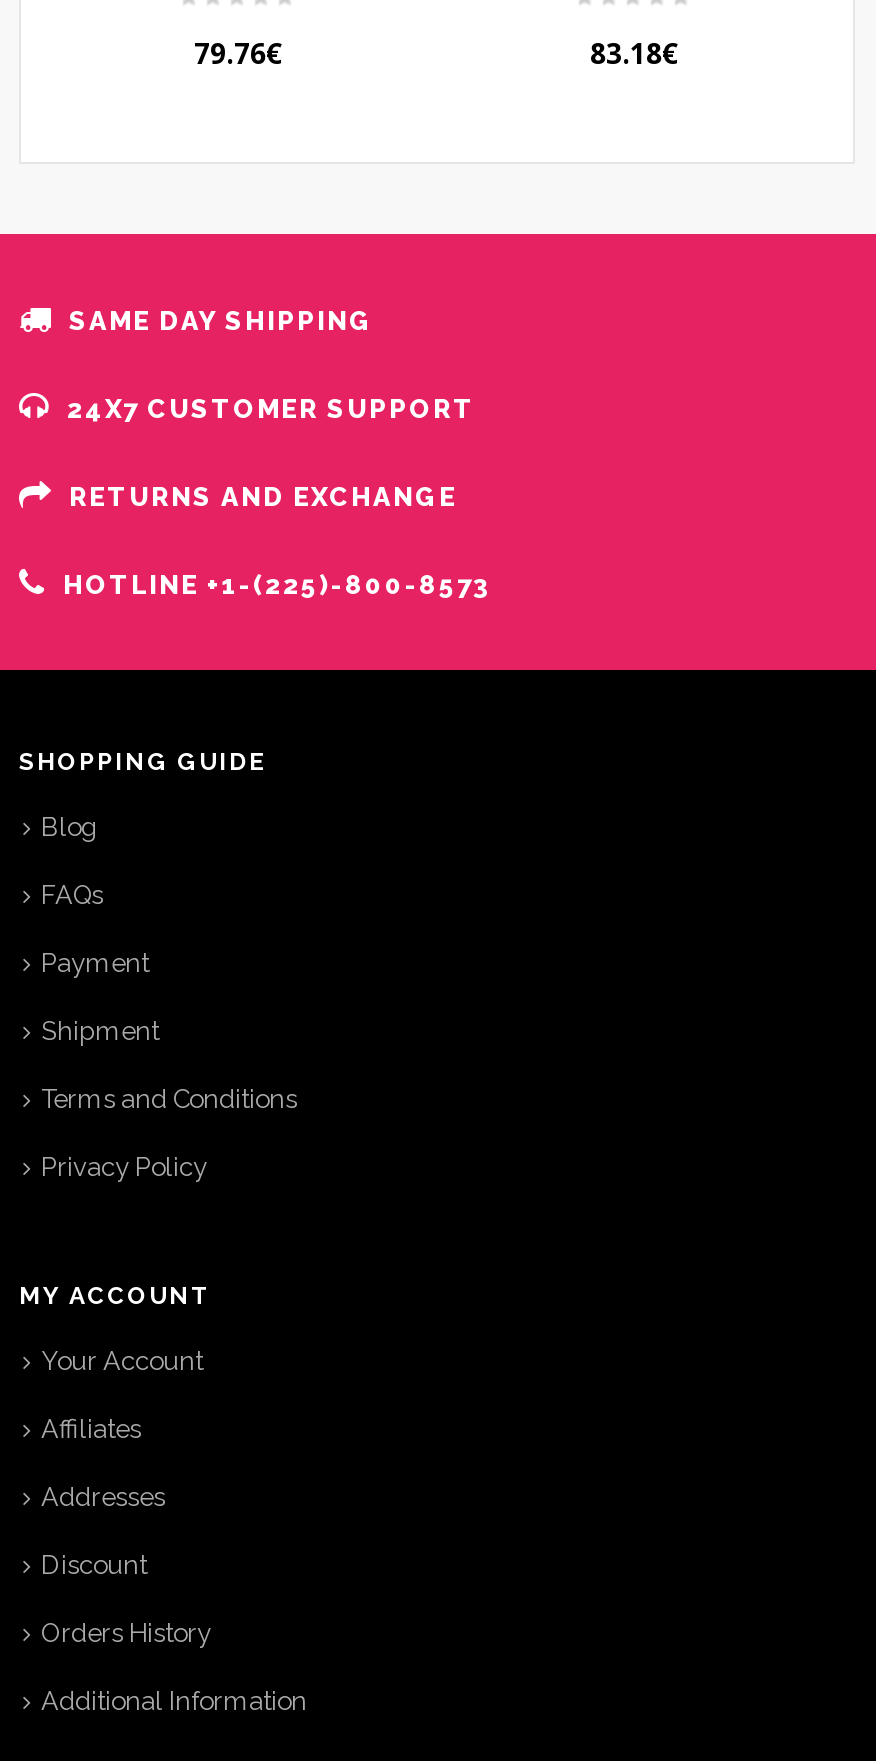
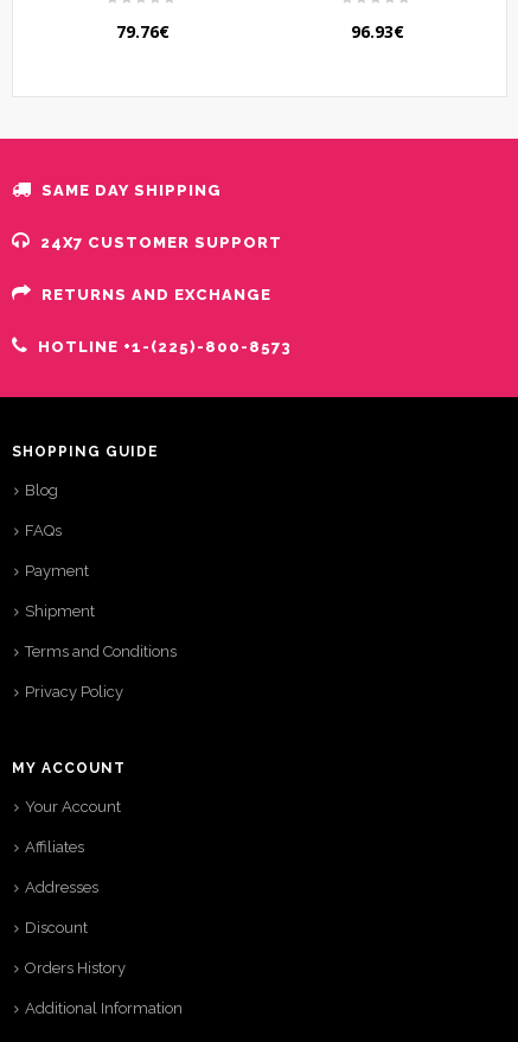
- 83.18€
+ 96.93€
